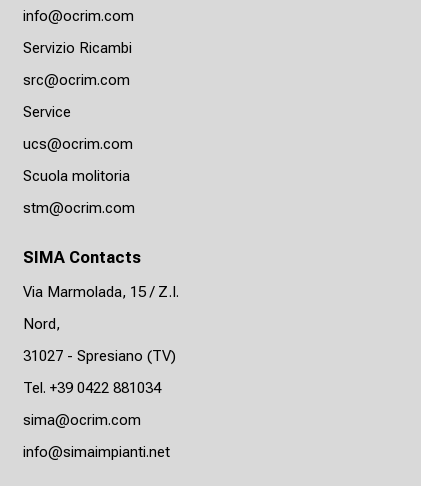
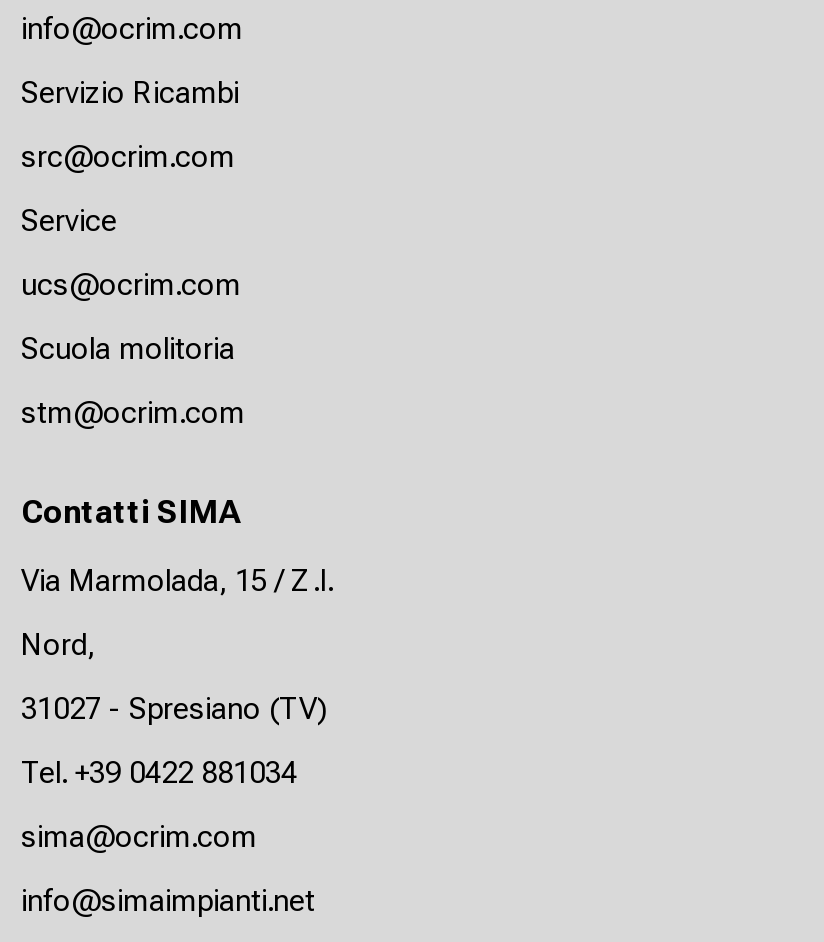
- SIMA Contacts
+ Contatti SIMA
